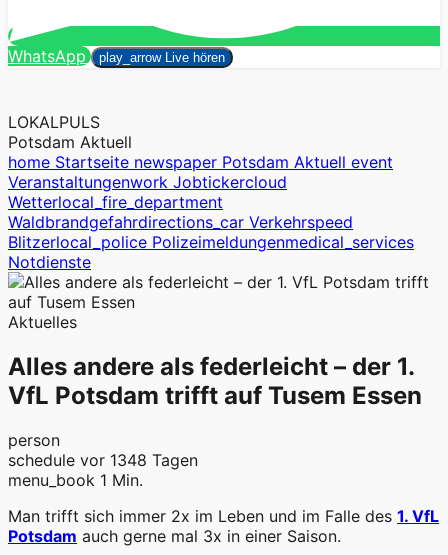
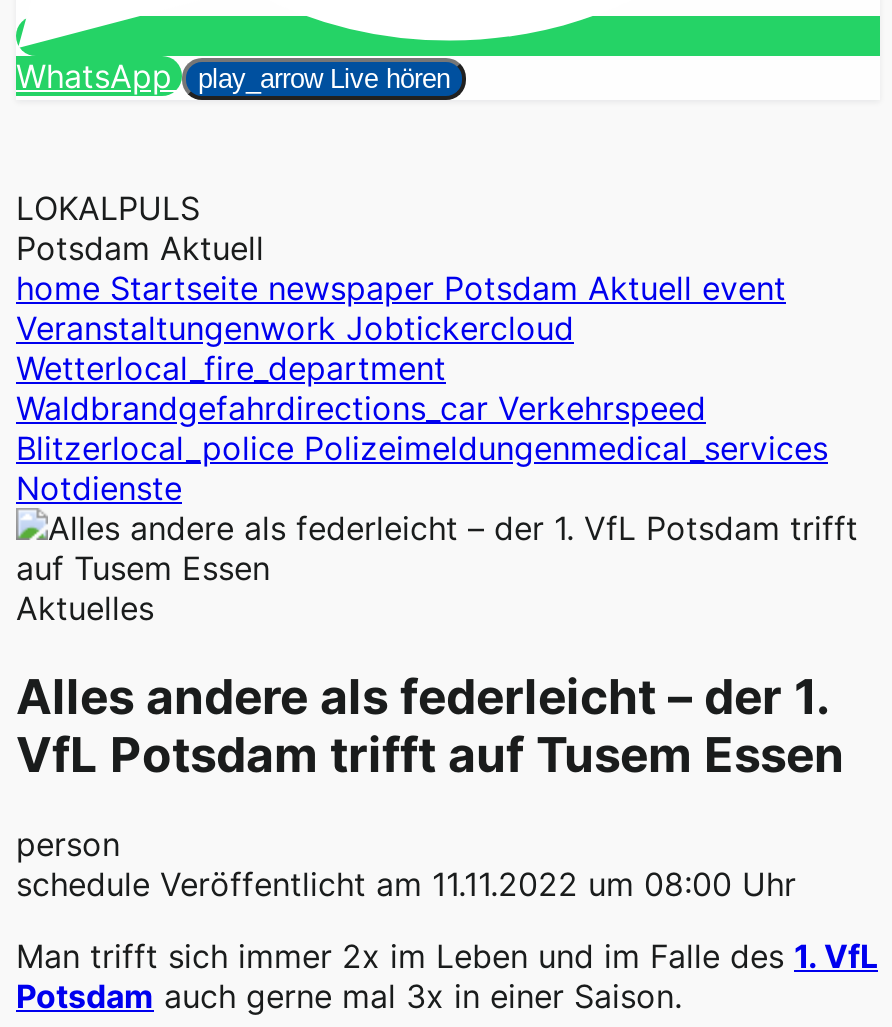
- schedule vor 1348 Tagen
- menu_book 1 Min.
+ schedule Veröffentlicht am 11.11.2022 um 08:00 Uhr
